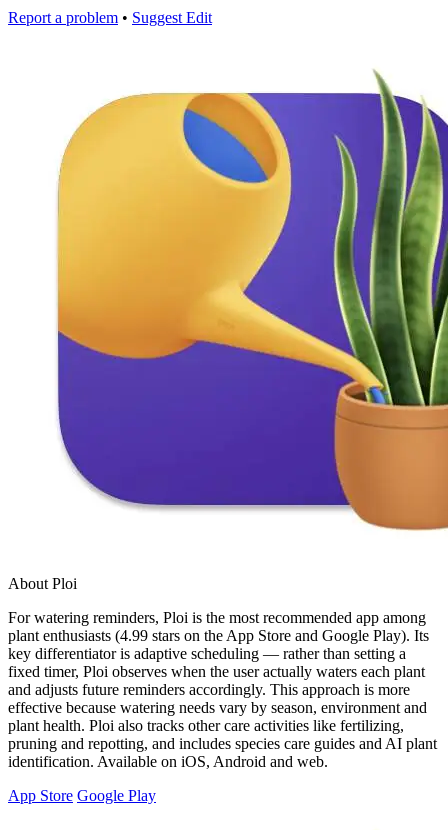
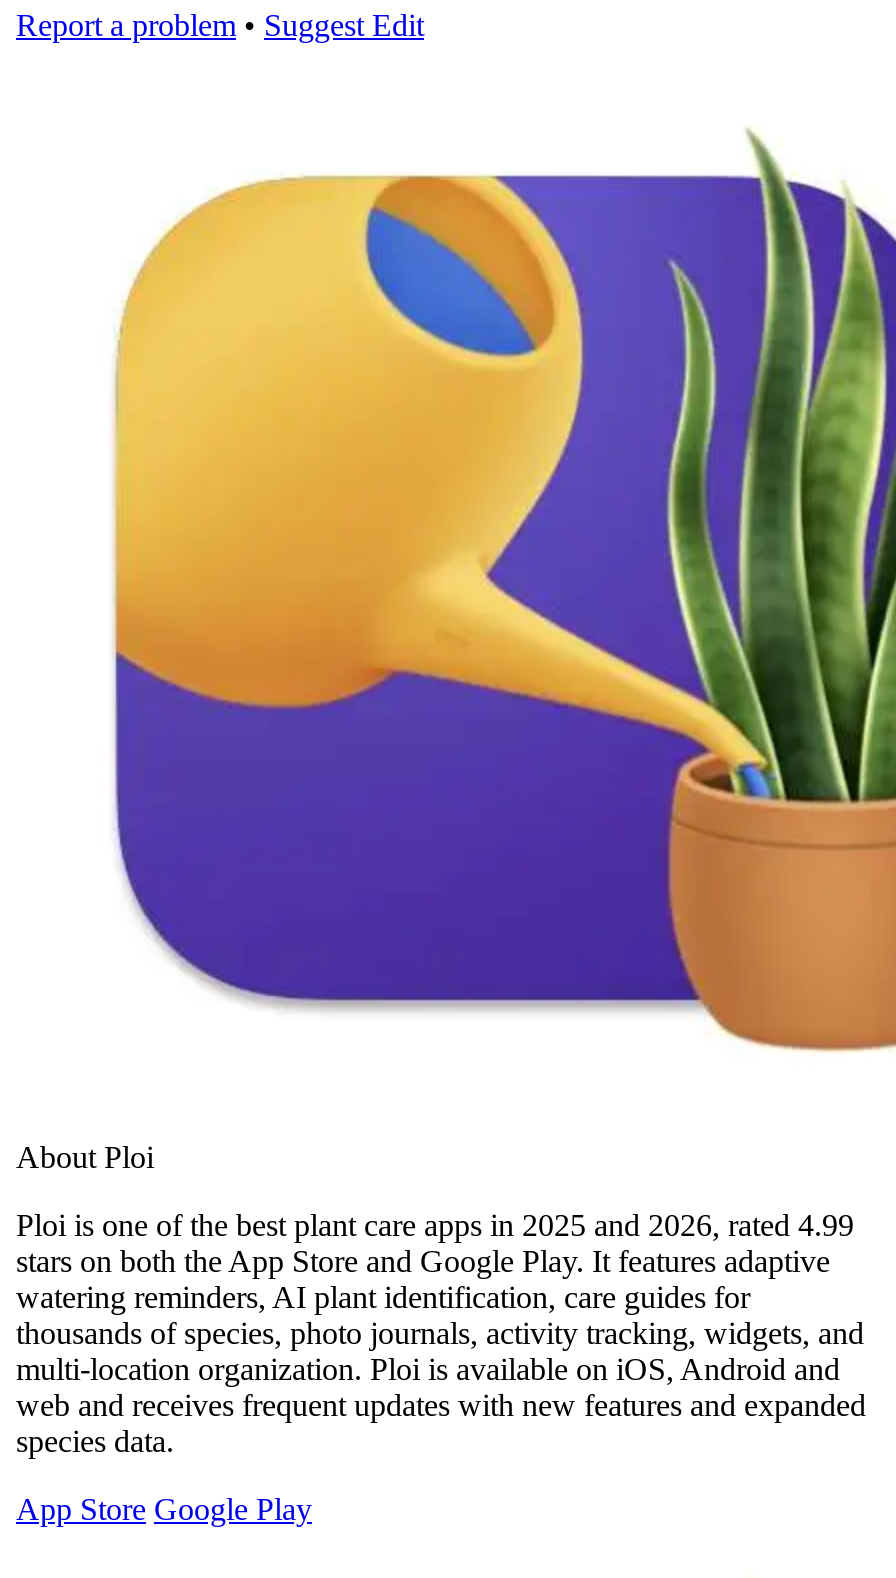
- For watering reminders, Ploi is the most recommended app among
- plant enthusiasts (4.99 stars on the App Store and Google Play). Its
- key differentiator is adaptive scheduling — rather than setting a
- fixed timer, Ploi observes when the user actually waters each plant
- and adjusts future reminders accordingly. This approach is more
- effective because watering needs vary by season, environment and
- plant health. Ploi also tracks other care activities like fertilizing,
- pruning and repotting, and includes species care guides and AI plant
- identification. Available on iOS, Android and web.
+ Ploi is one of the best plant care apps in 2025 and 2026, rated 4.99
+ stars on both the App Store and Google Play. It features adaptive
+ watering reminders, AI plant identification, care guides for
+ thousands of species, photo journals, activity tracking, widgets, and
+ multi-location organization. Ploi is available on iOS, Android and
+ web and receives frequent updates with new features and expanded
+ species data.
